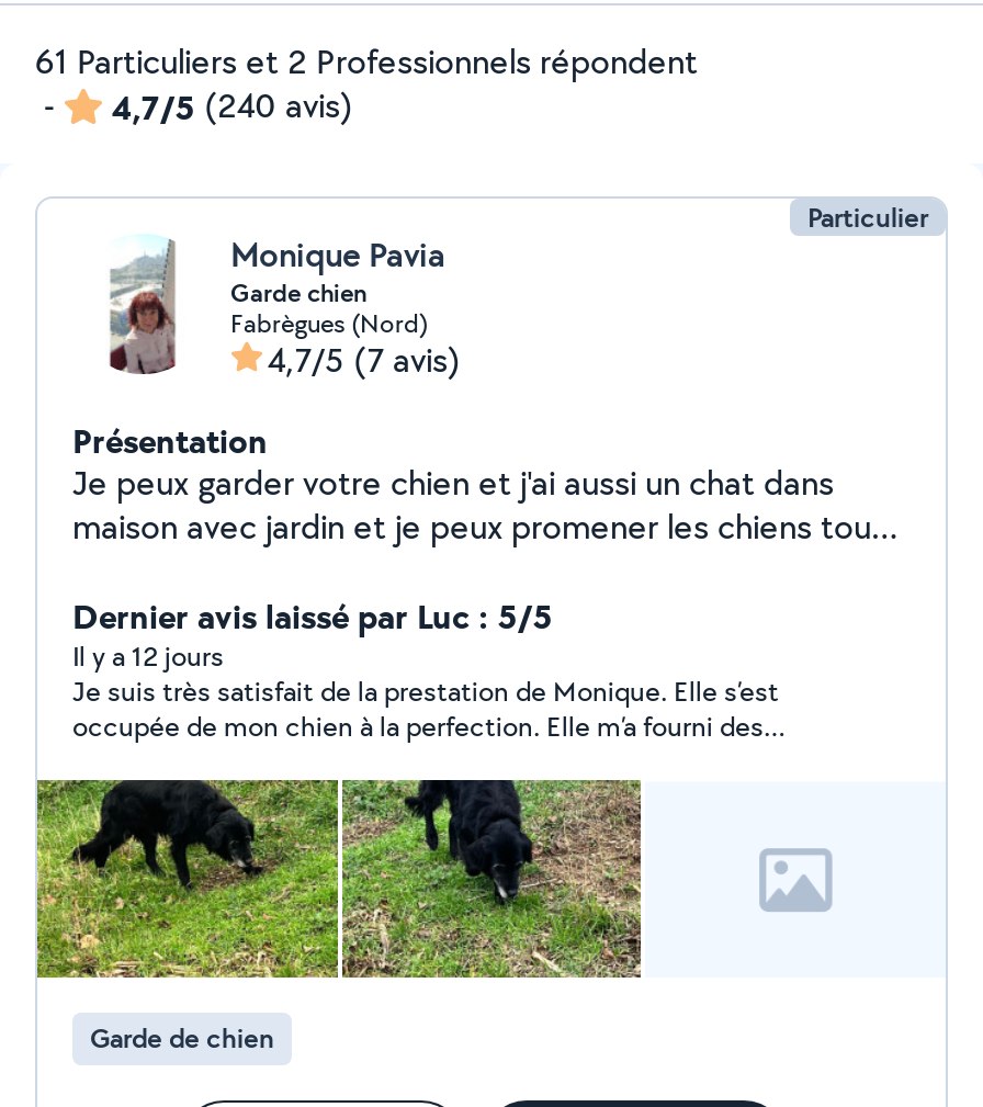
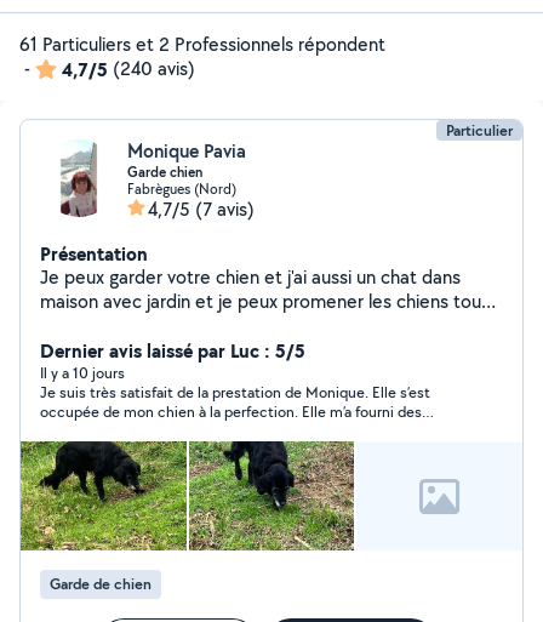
- Il y a 12 jours
+ Il y a 10 jours
